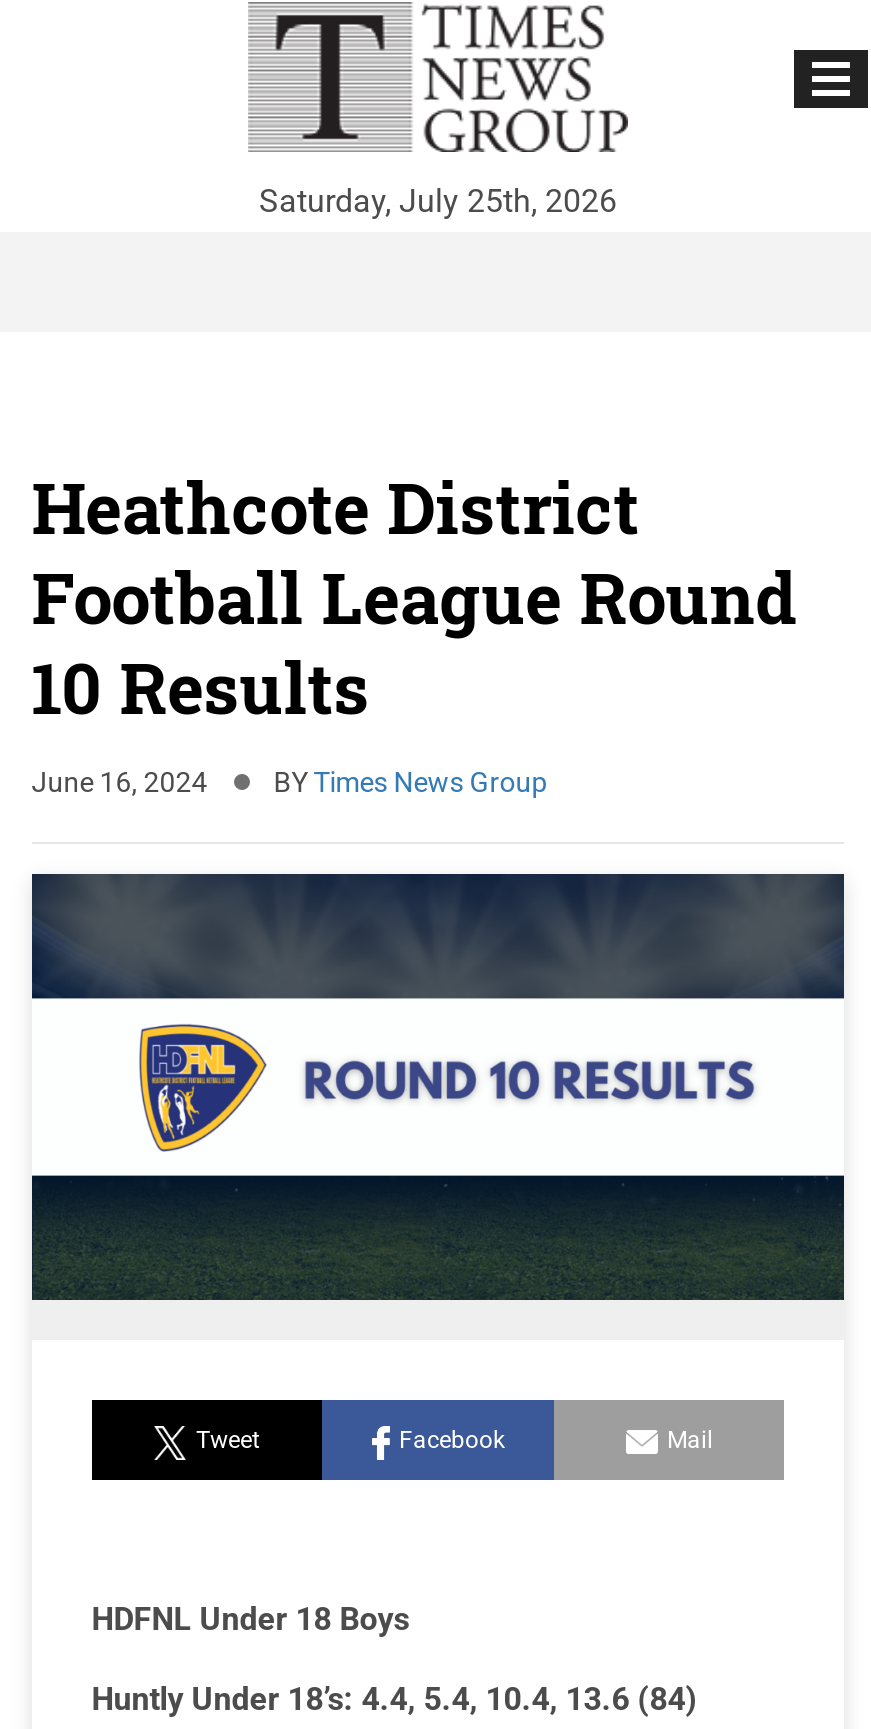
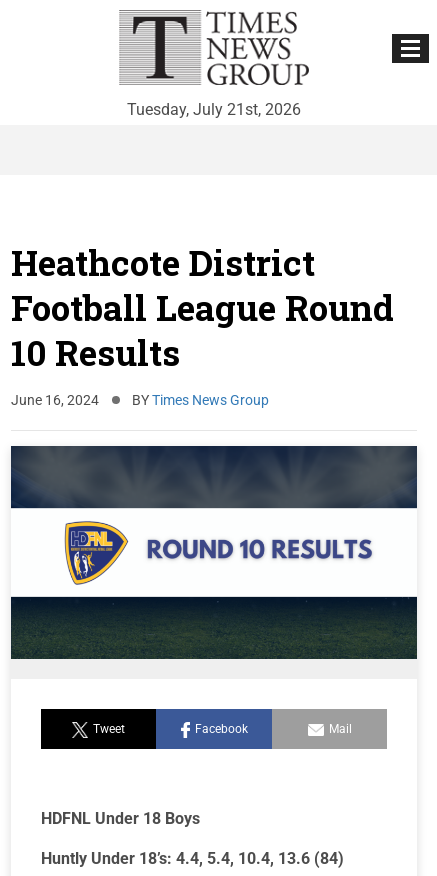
- Saturday, July 25th, 2026
+ Tuesday, July 21st, 2026
